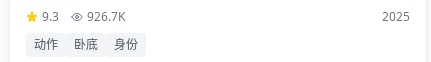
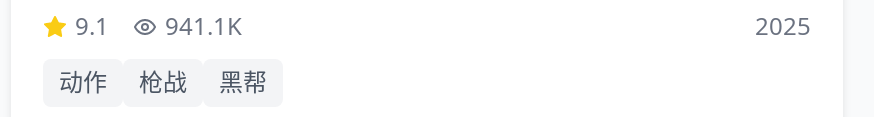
- 9.3
- 926.7K
+ 9.1
+ 941.1K

- 卧底
- 身份
+ 枪战
+ 黑帮
